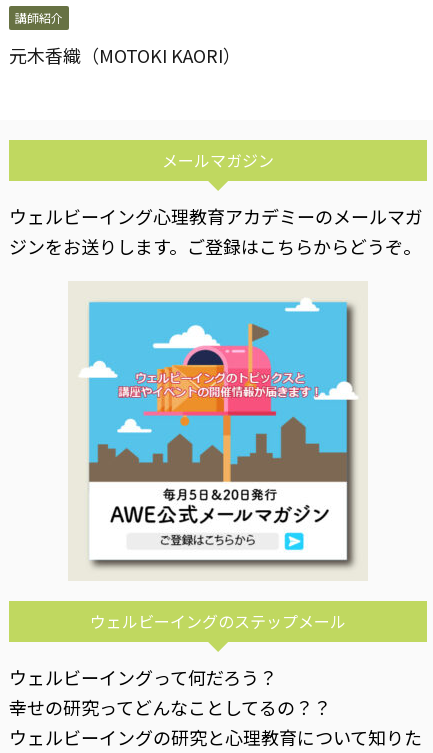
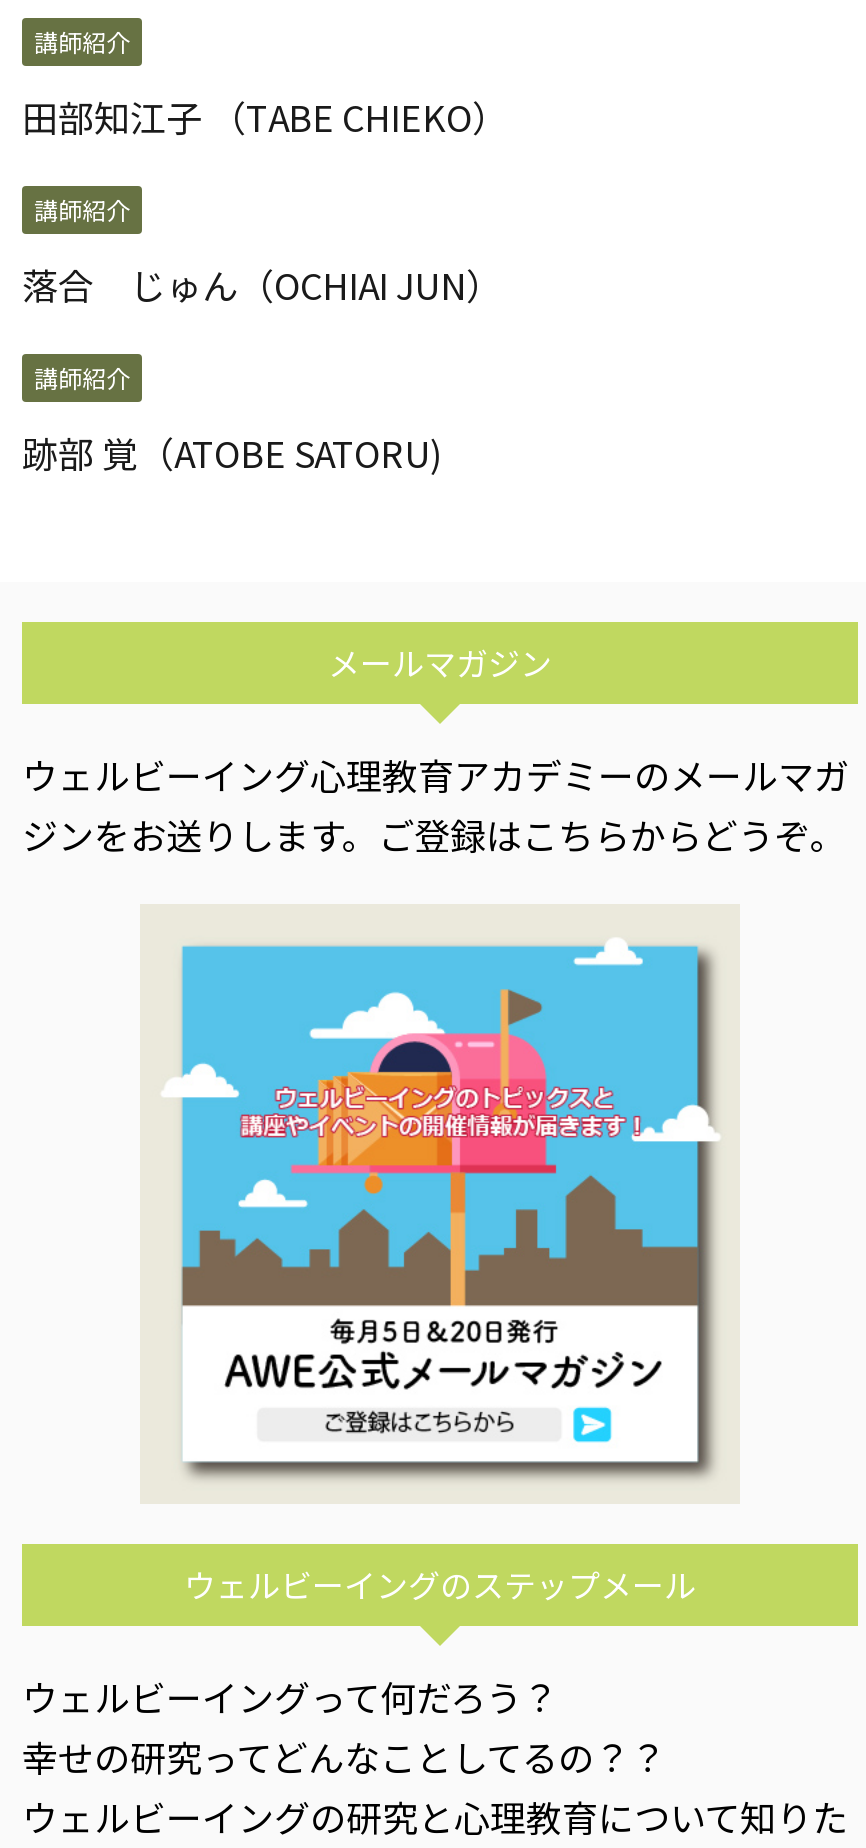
- 元木香織（MOTOKI KAORI）
+ 田部知江子 （TABE CHIEKO）
+ 講師紹介
+ 落合 じゅん（OCHIAI JUN）
+ 講師紹介
+ 跡部 覚（ATOBE SATORU)
